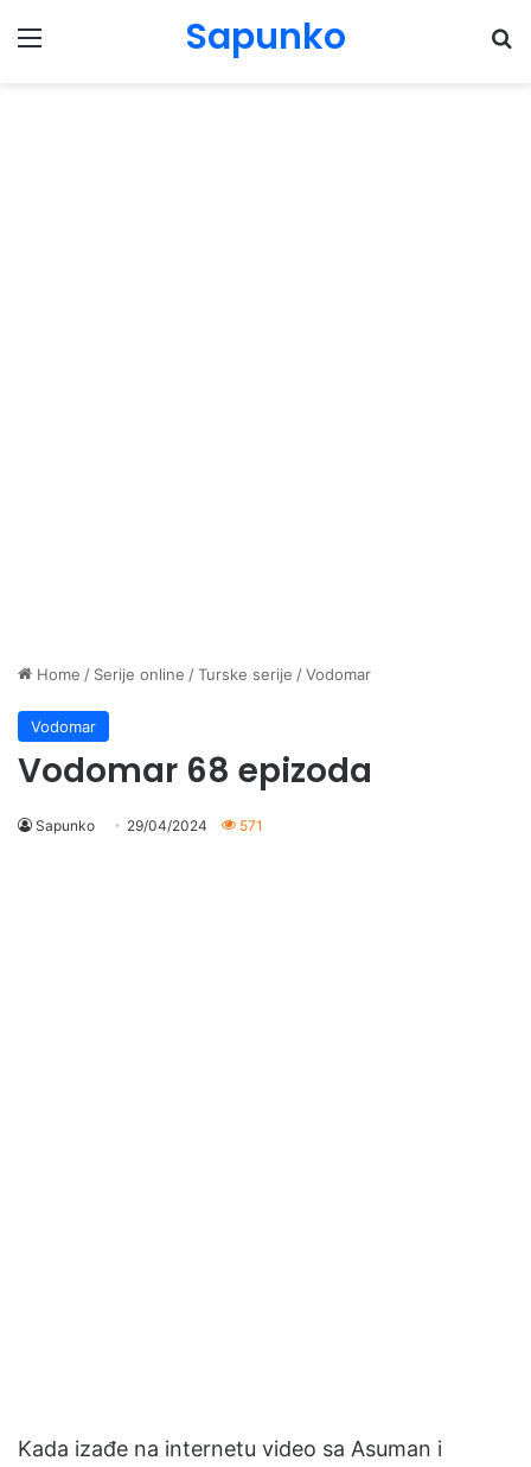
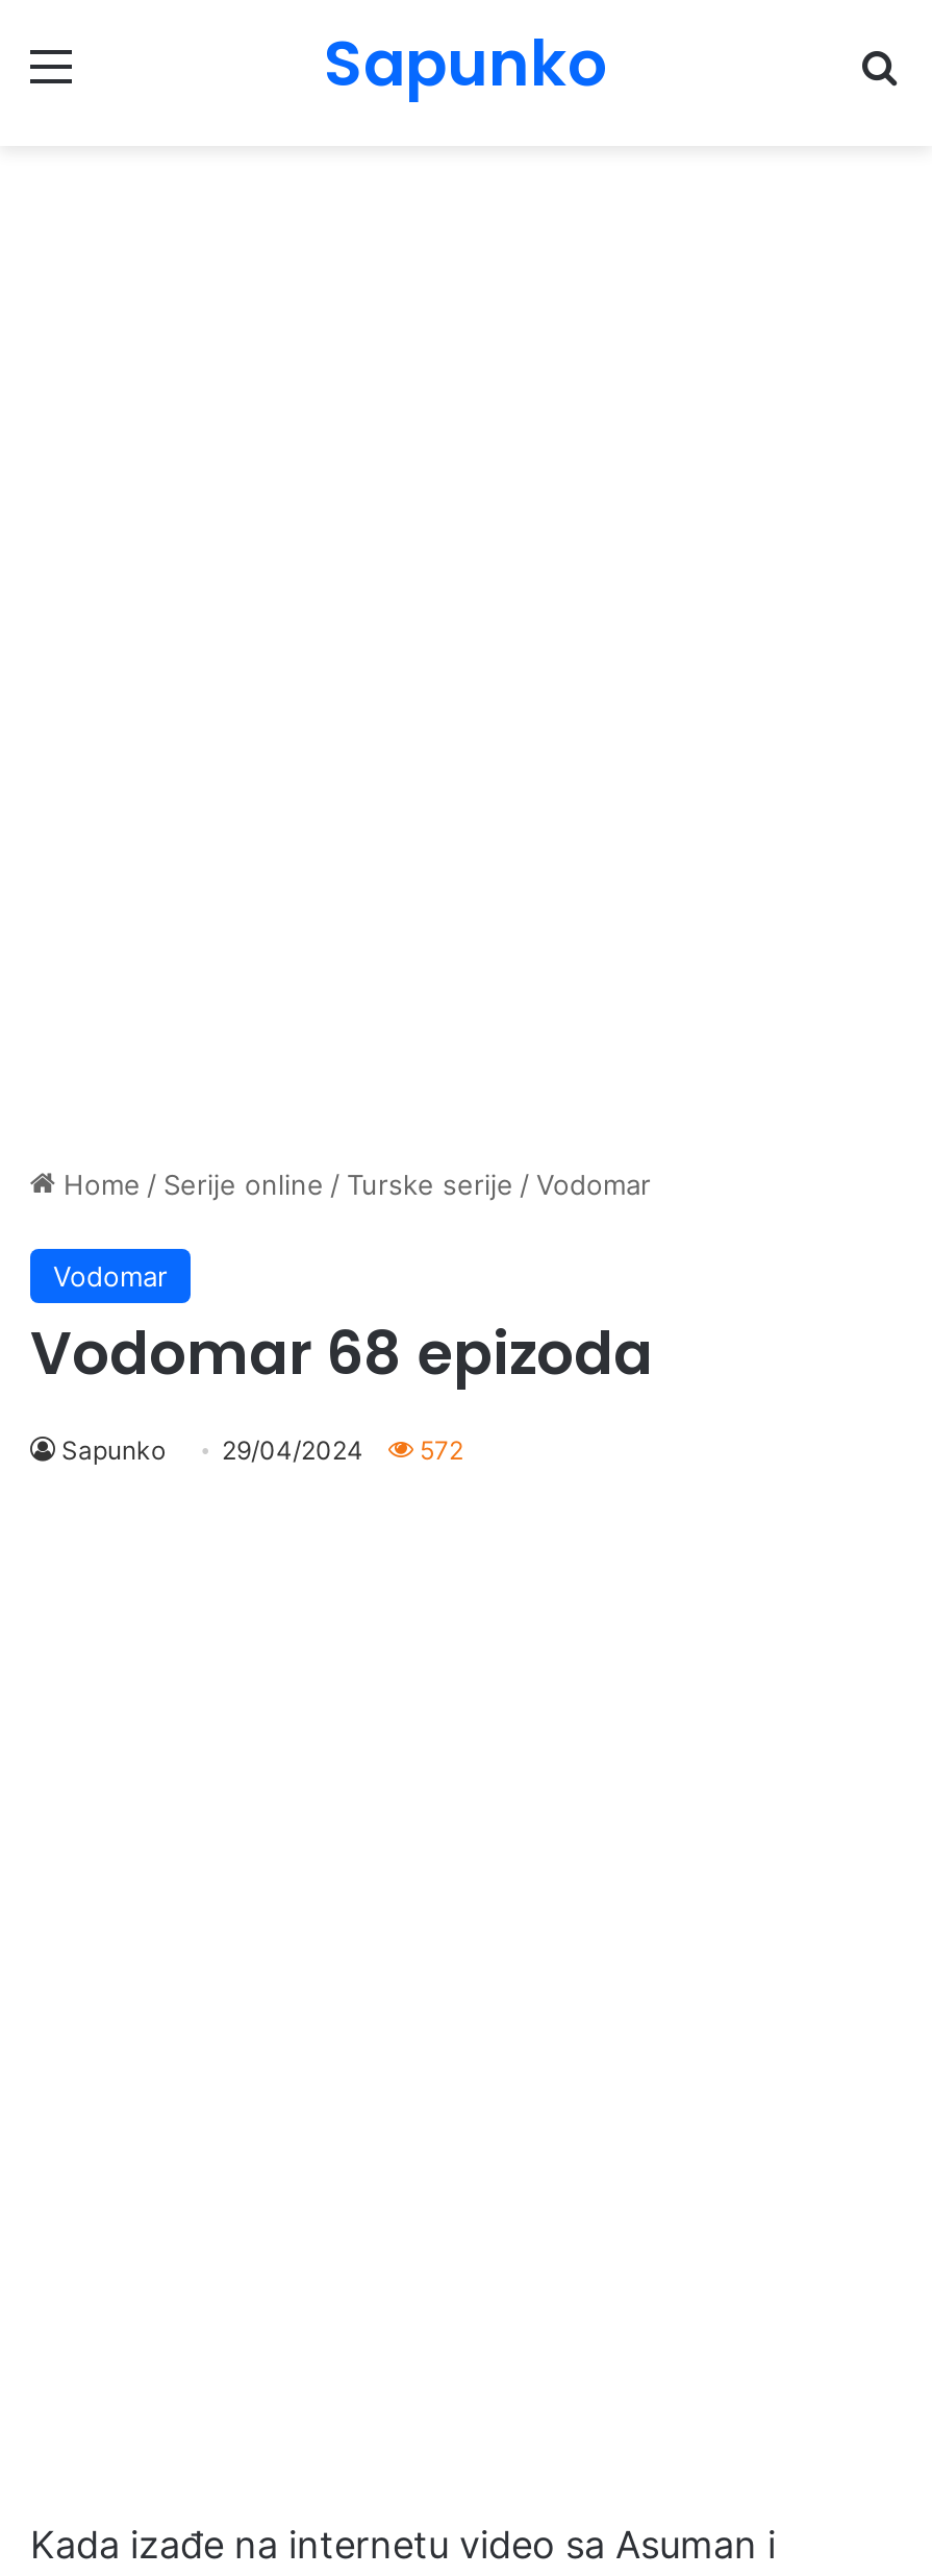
- Sapunko 29/04/2024 571
+ Sapunko 29/04/2024 572
